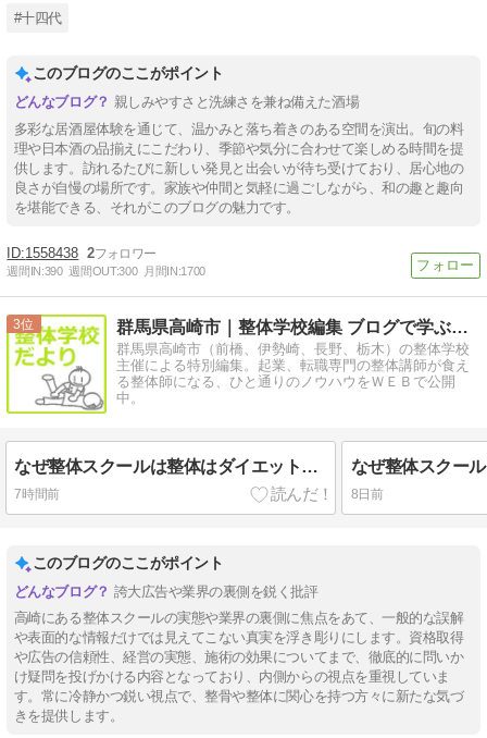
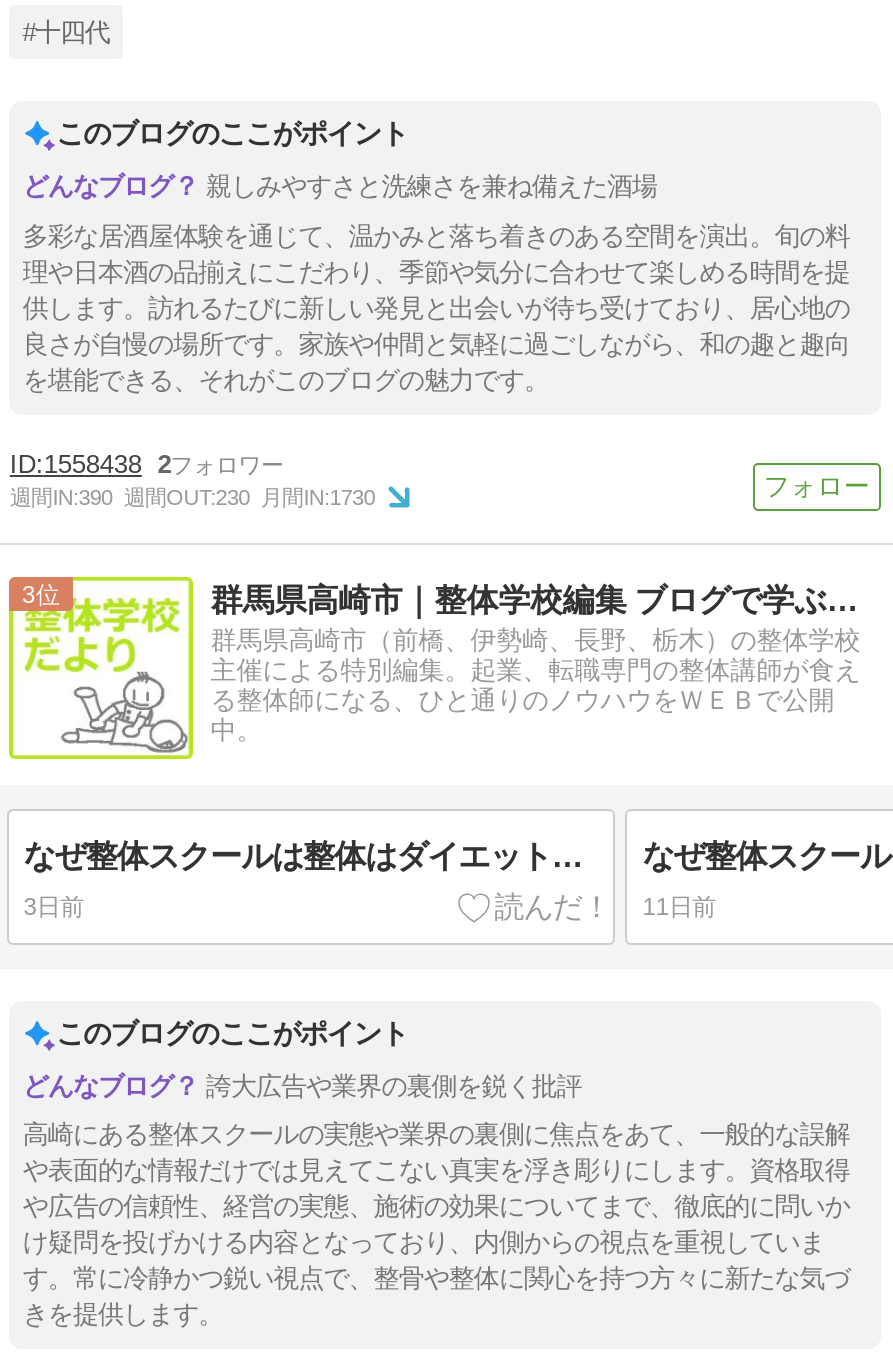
- 週間IN:390 週間OUT:300 月間IN:1700
+ 週間IN:390 週間OUT:230 月間IN:1730

- 7時間前
- 8日前
+ 3日前
+ 11日前
